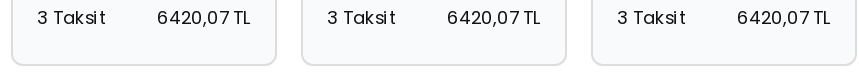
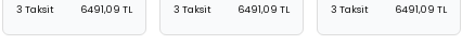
- 6420,07 TL
+ 6491,09 TL

- 6420,07 TL
+ 6491,09 TL

- 6420,07 TL
+ 6491,09 TL
